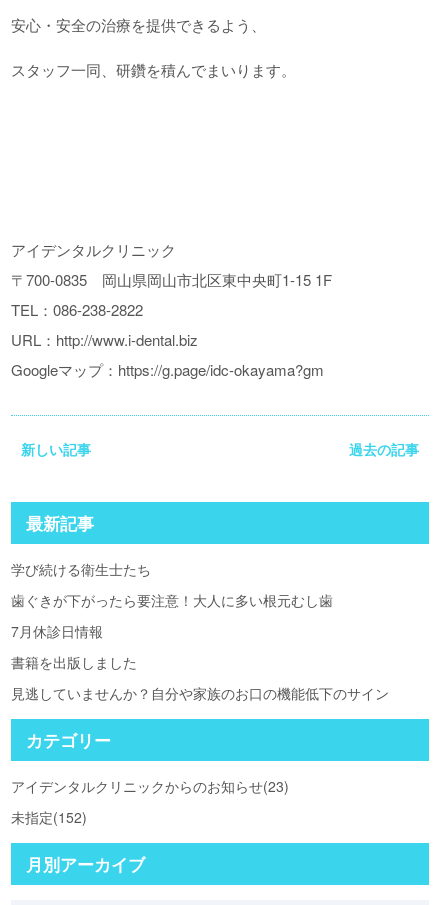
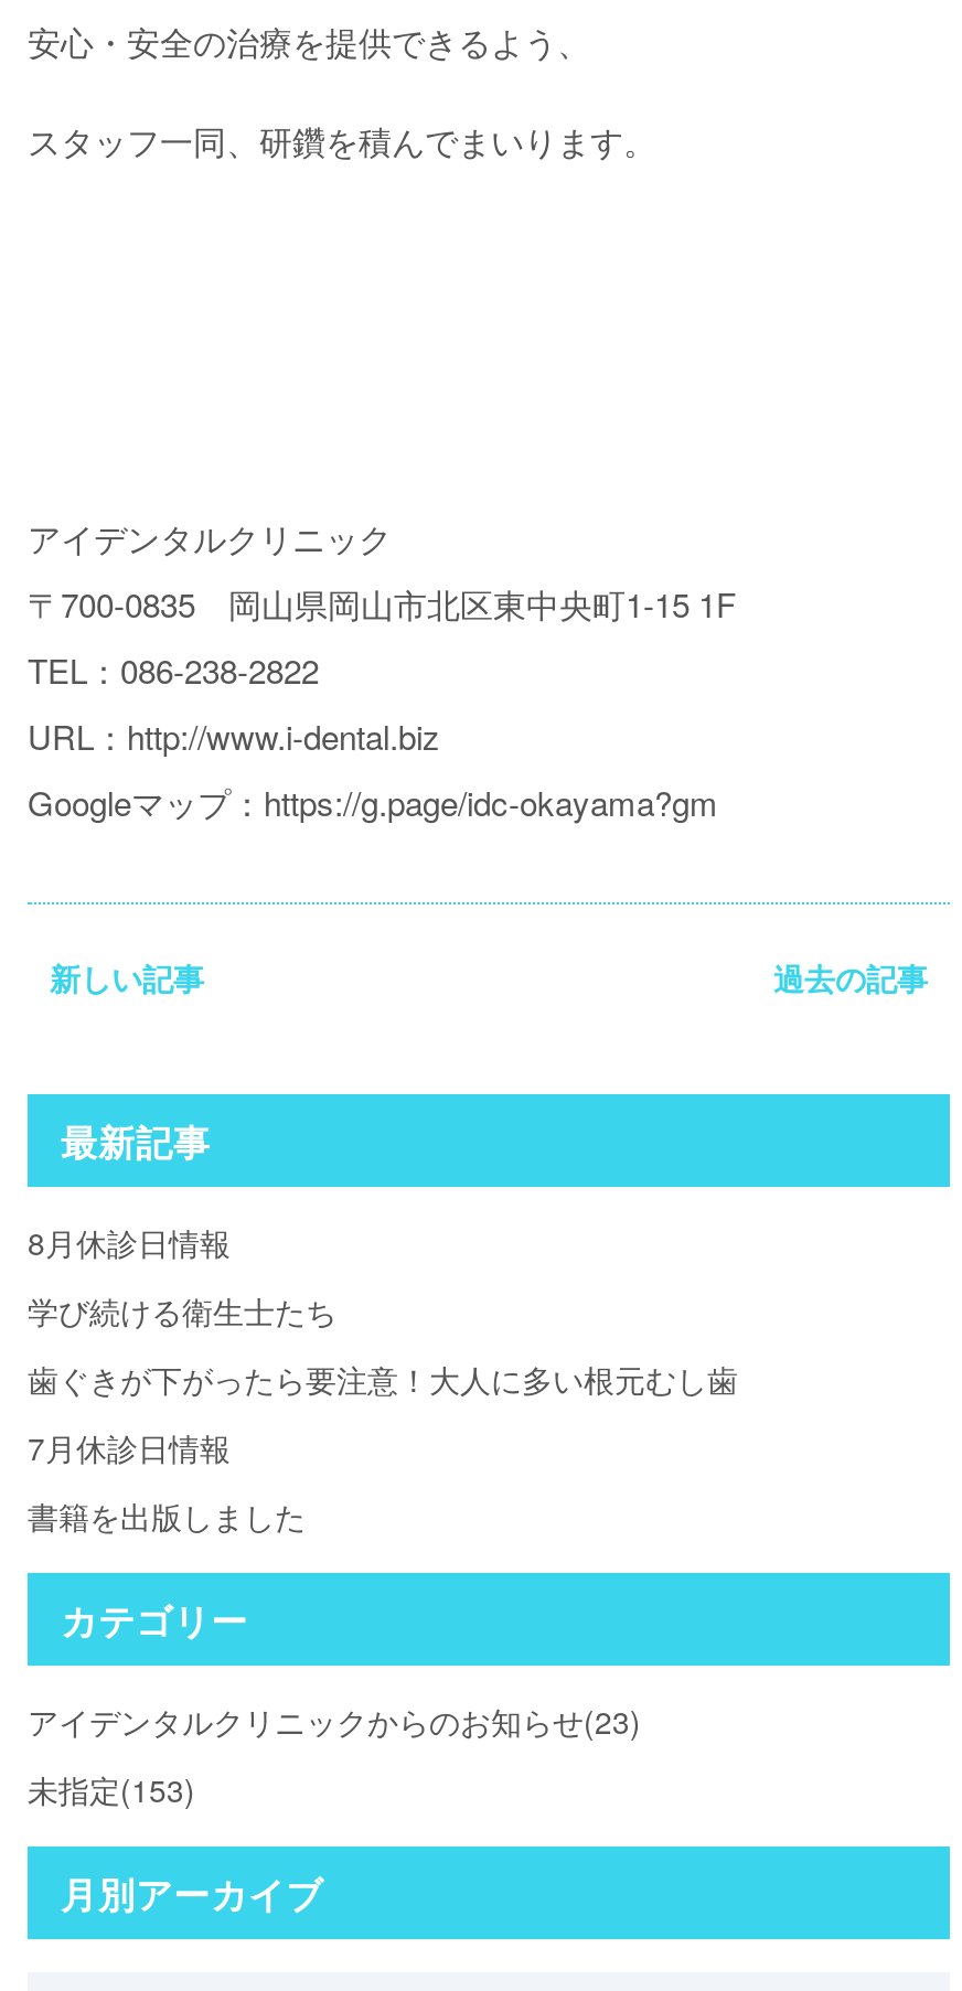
+ 8月休診日情報

moved down: 学び続ける衛生士たち | 歯ぐきが下がったら要注意！大人に多い根元むし歯 | 7月休診日情報 | 書籍を出版しました

- 見逃していませんか？自分や家族のお口の機能低下のサイン

- 未指定(152)
+ 未指定(153)
